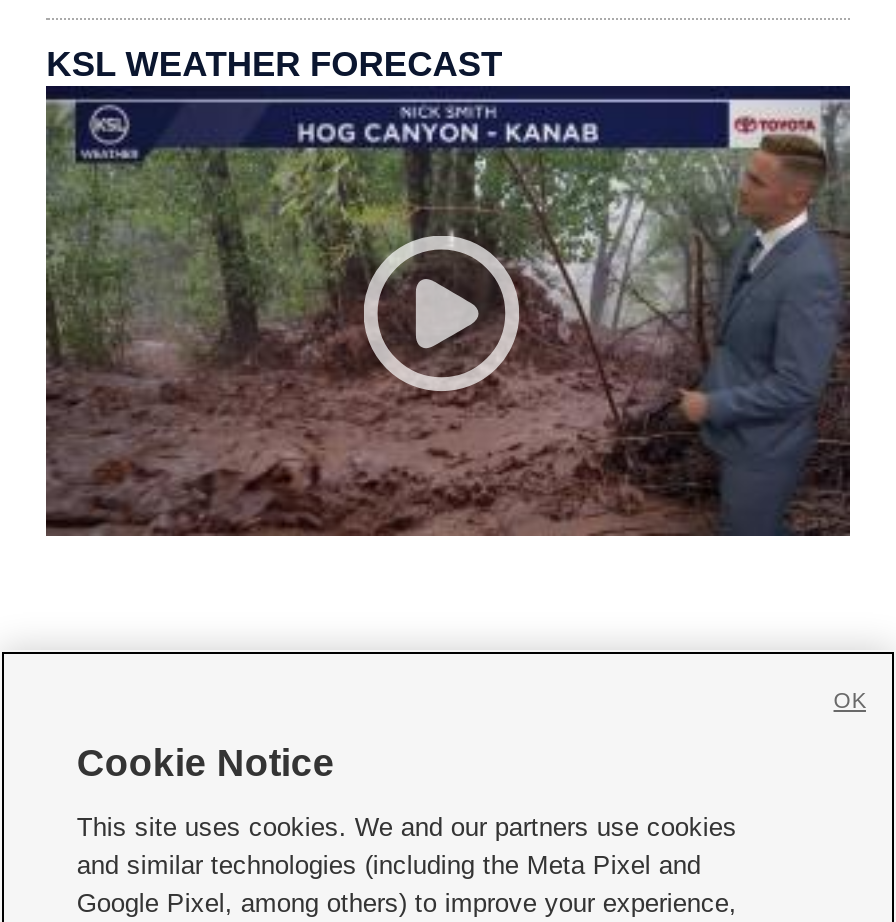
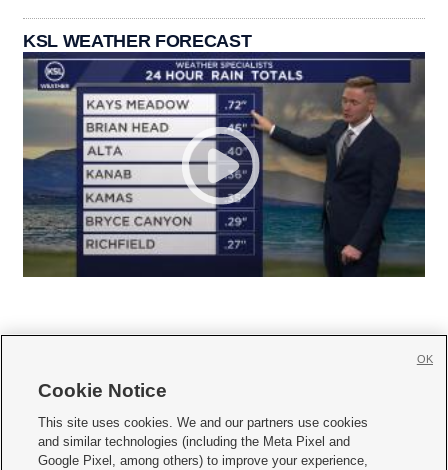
- [image]
+ [image]
